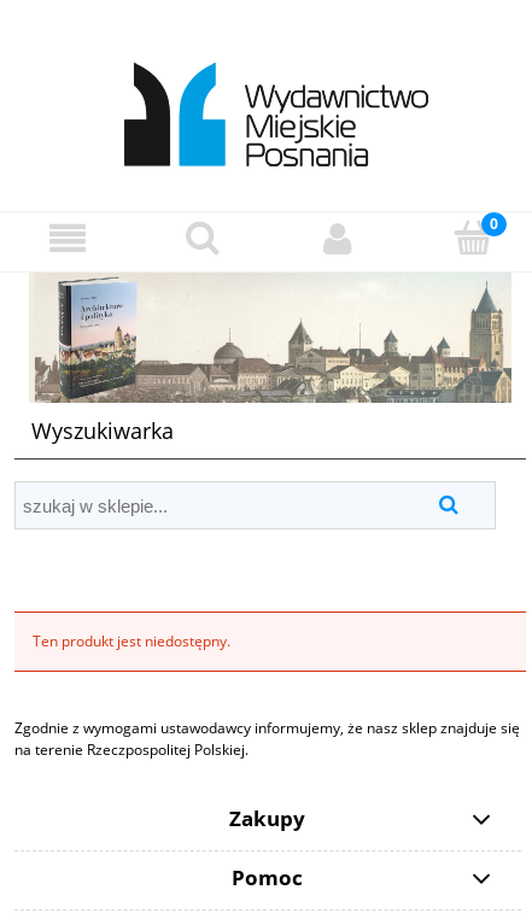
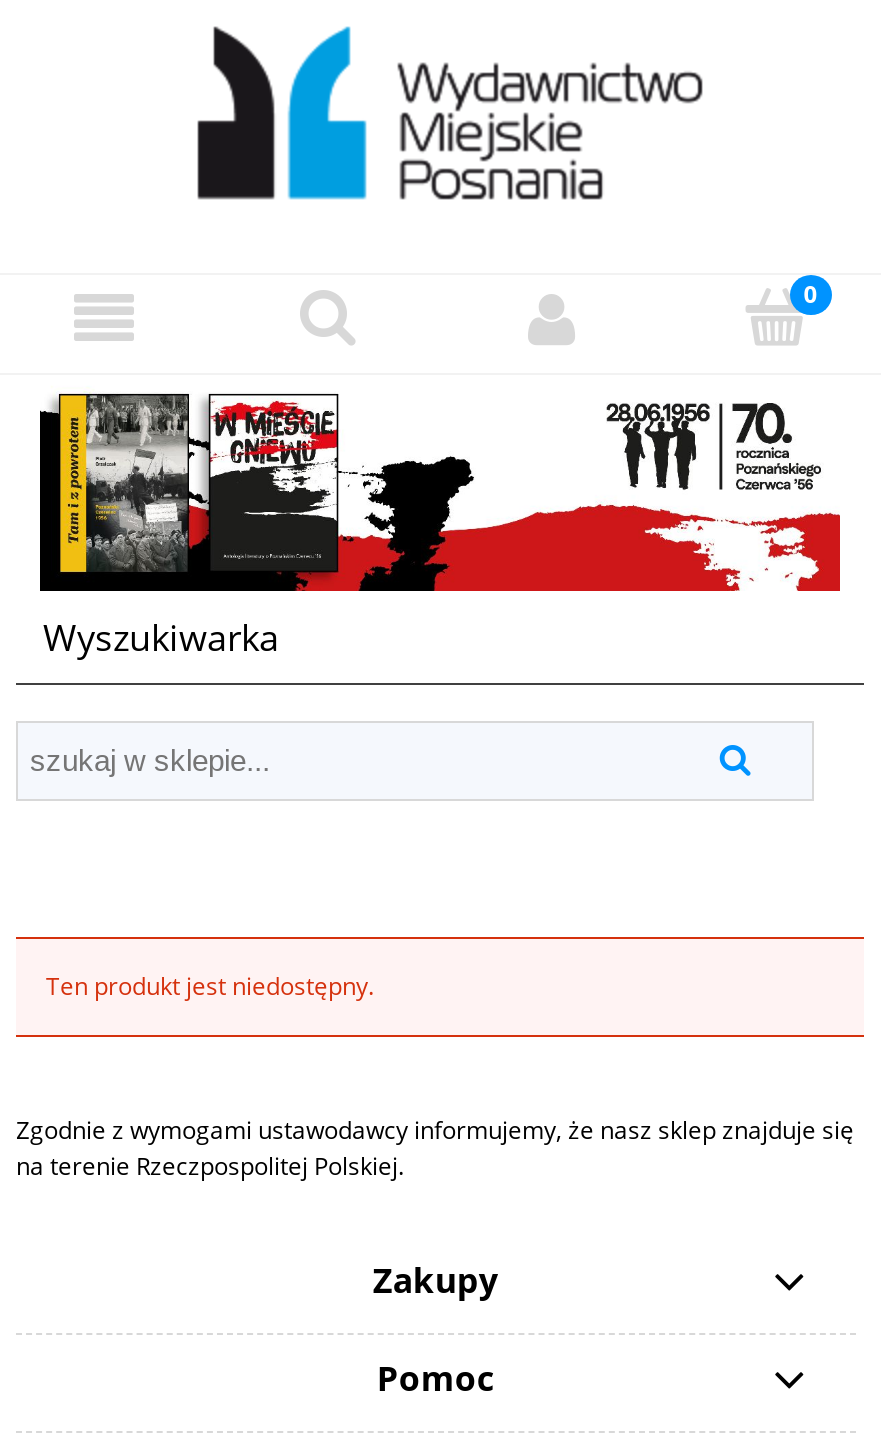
- [image]
+ [image]
